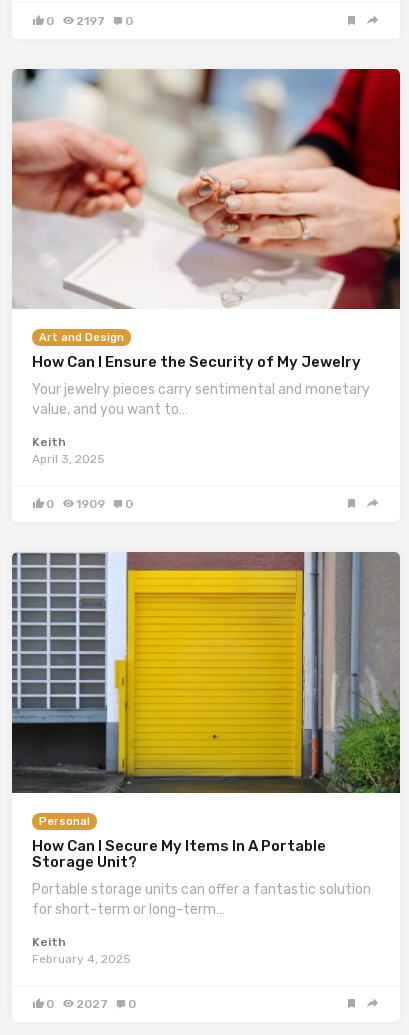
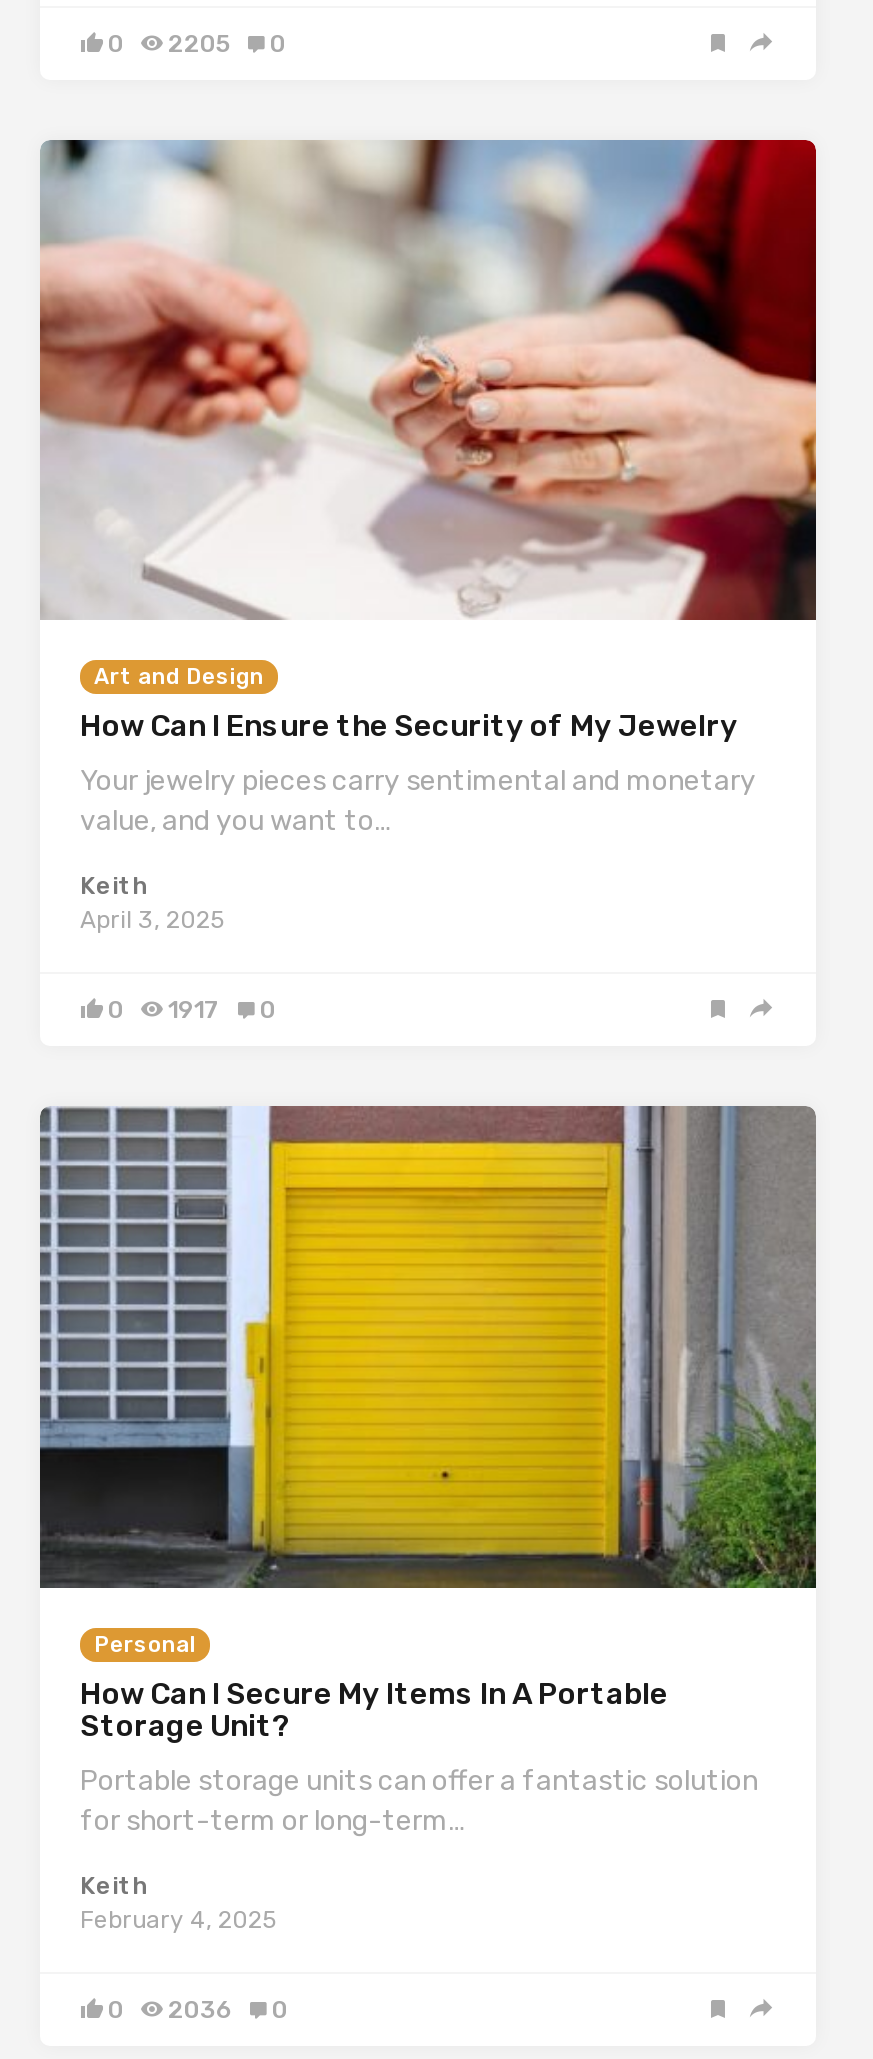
- 0 2197 0
+ 0 2205 0

- 0 1909 0
+ 0 1917 0

- 0 2027 0
+ 0 2036 0
